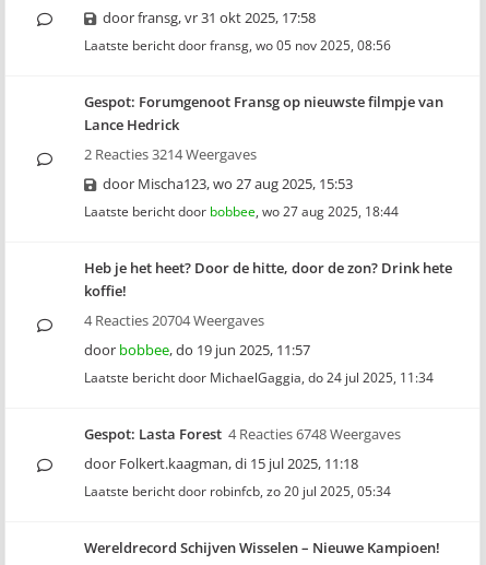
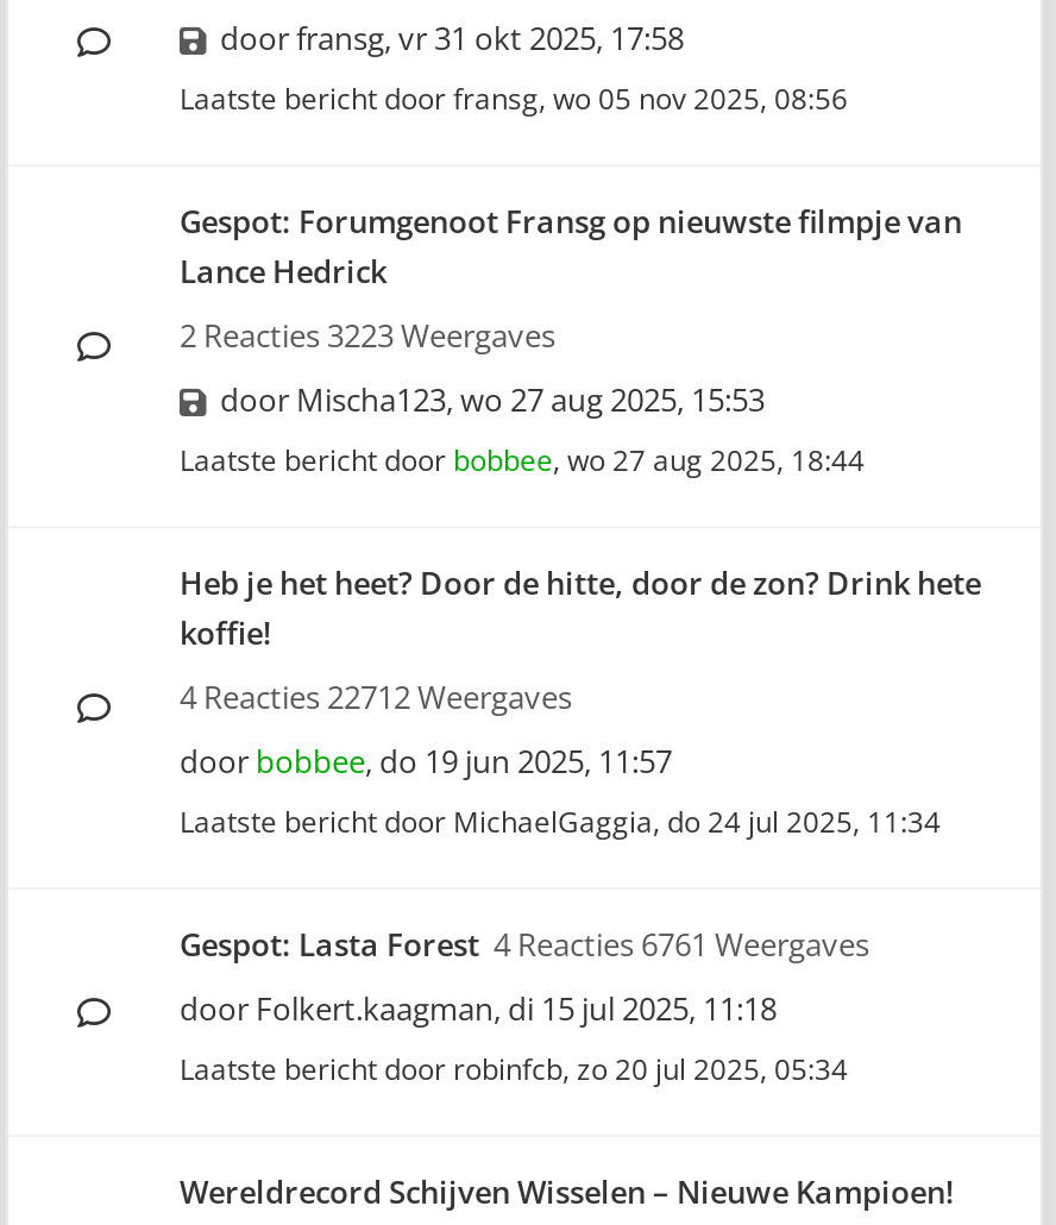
- 2 Reacties 3214 Weergaves
+ 2 Reacties 3223 Weergaves

- 4 Reacties 20704 Weergaves
+ 4 Reacties 22712 Weergaves

- Gespot: Lasta Forest 4 Reacties 6748 Weergaves
+ Gespot: Lasta Forest 4 Reacties 6761 Weergaves
